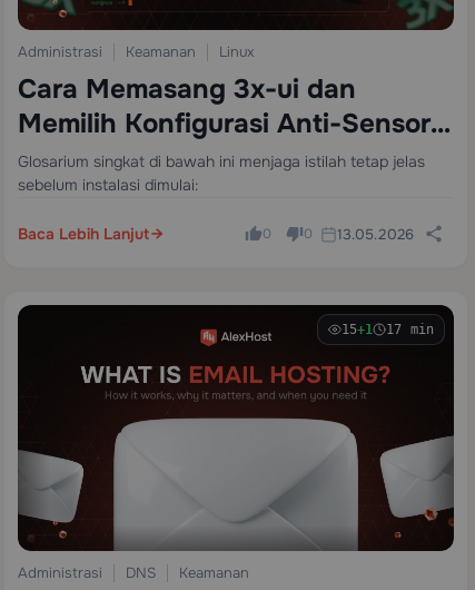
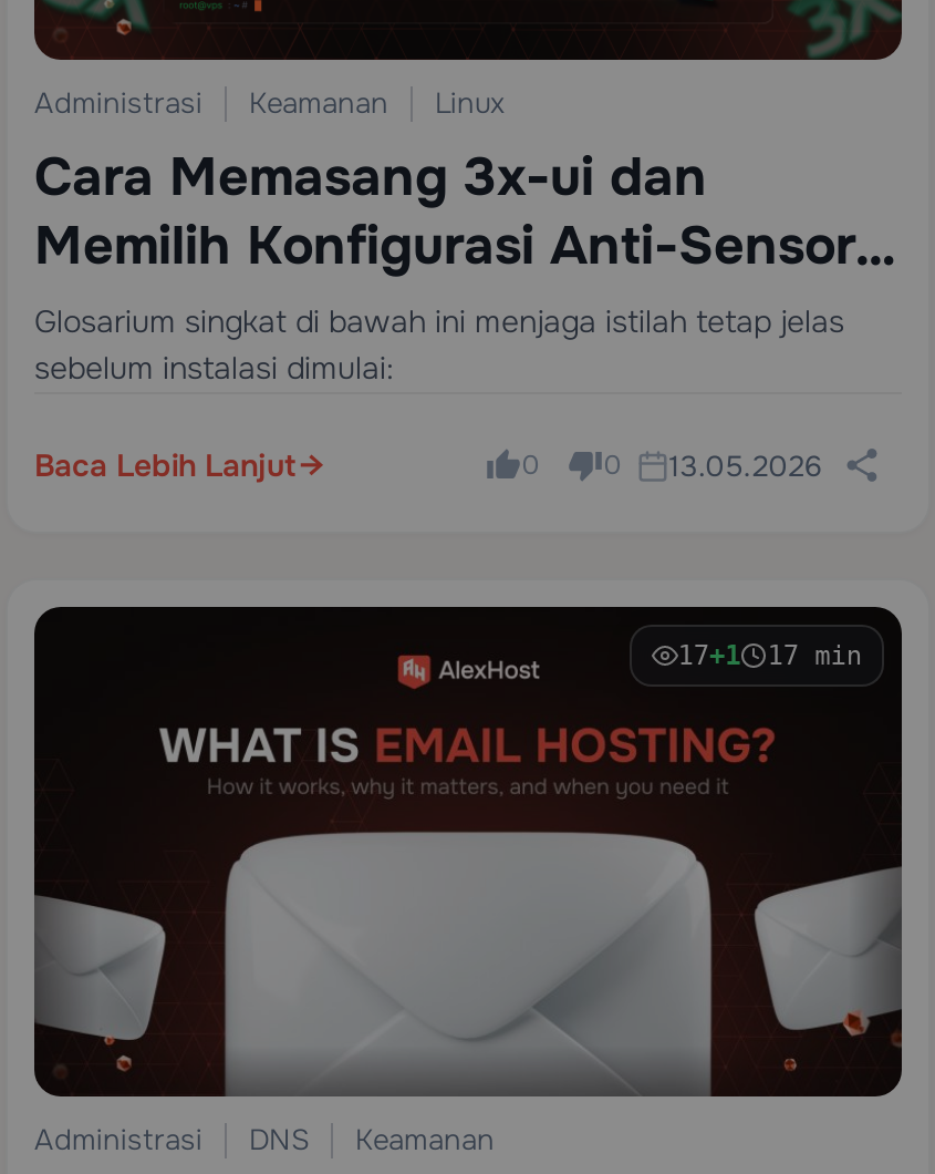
- 15+1 17 min
+ 17+1 17 min
